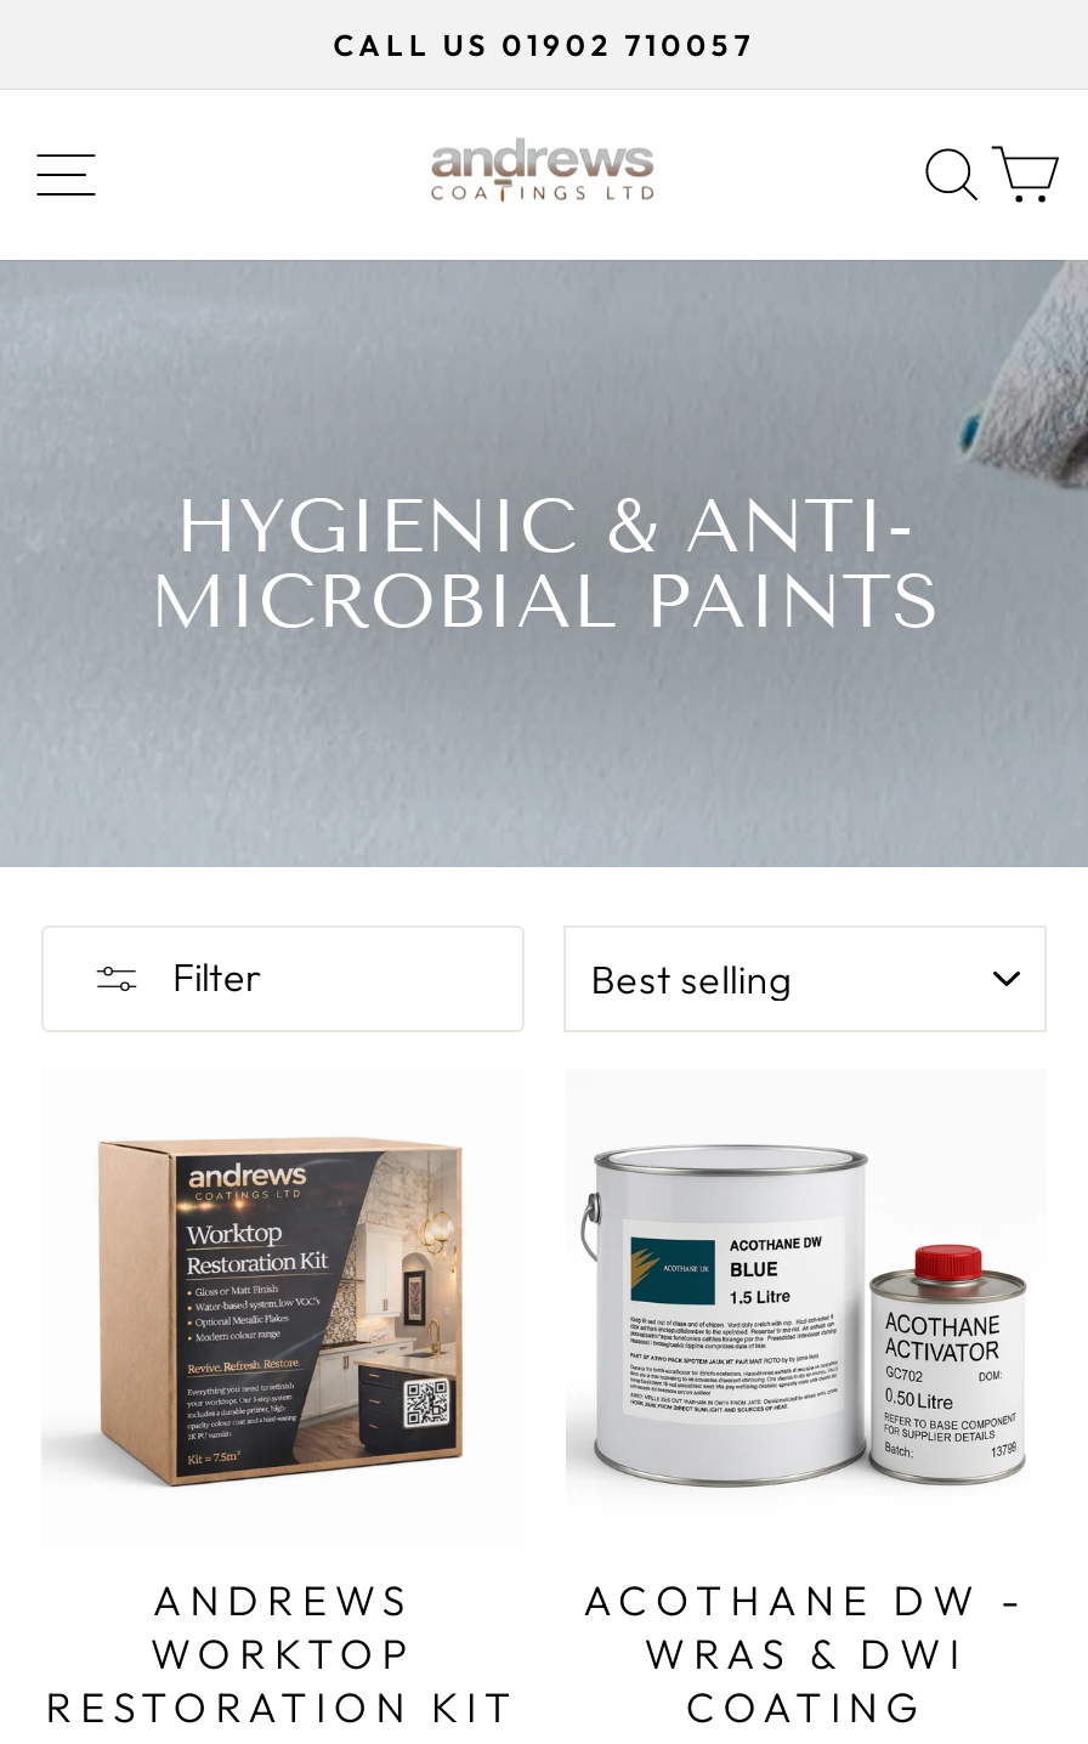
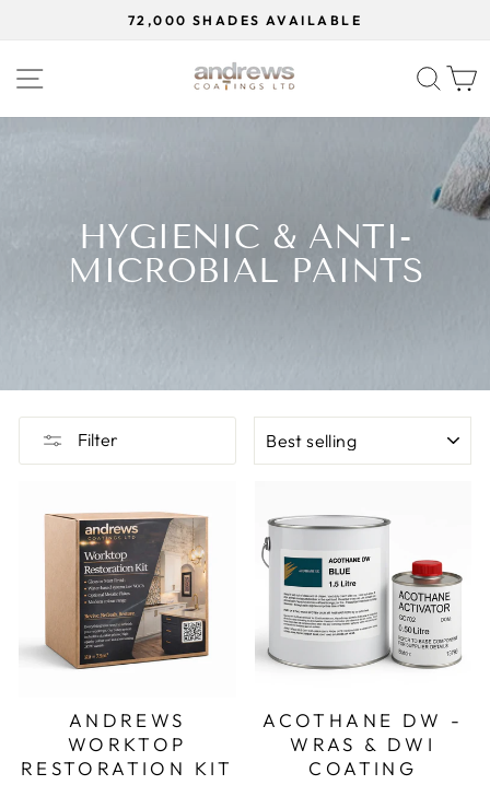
- CALL US 01902 710057
+ 72,000 SHADES AVAILABLE
